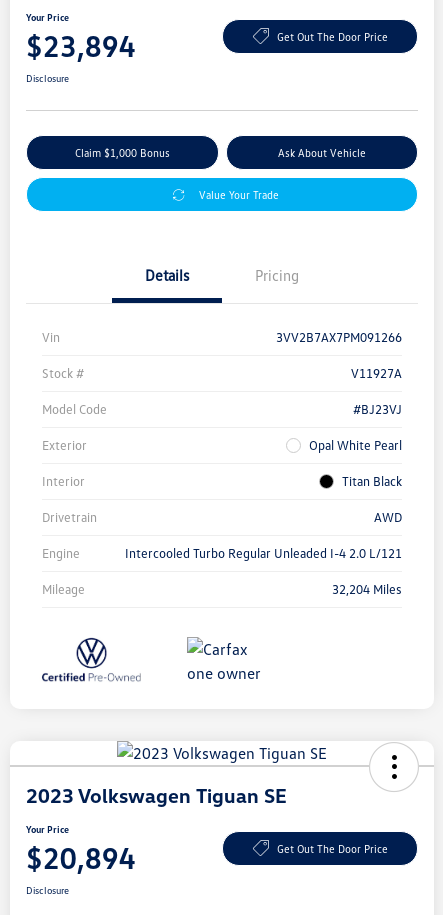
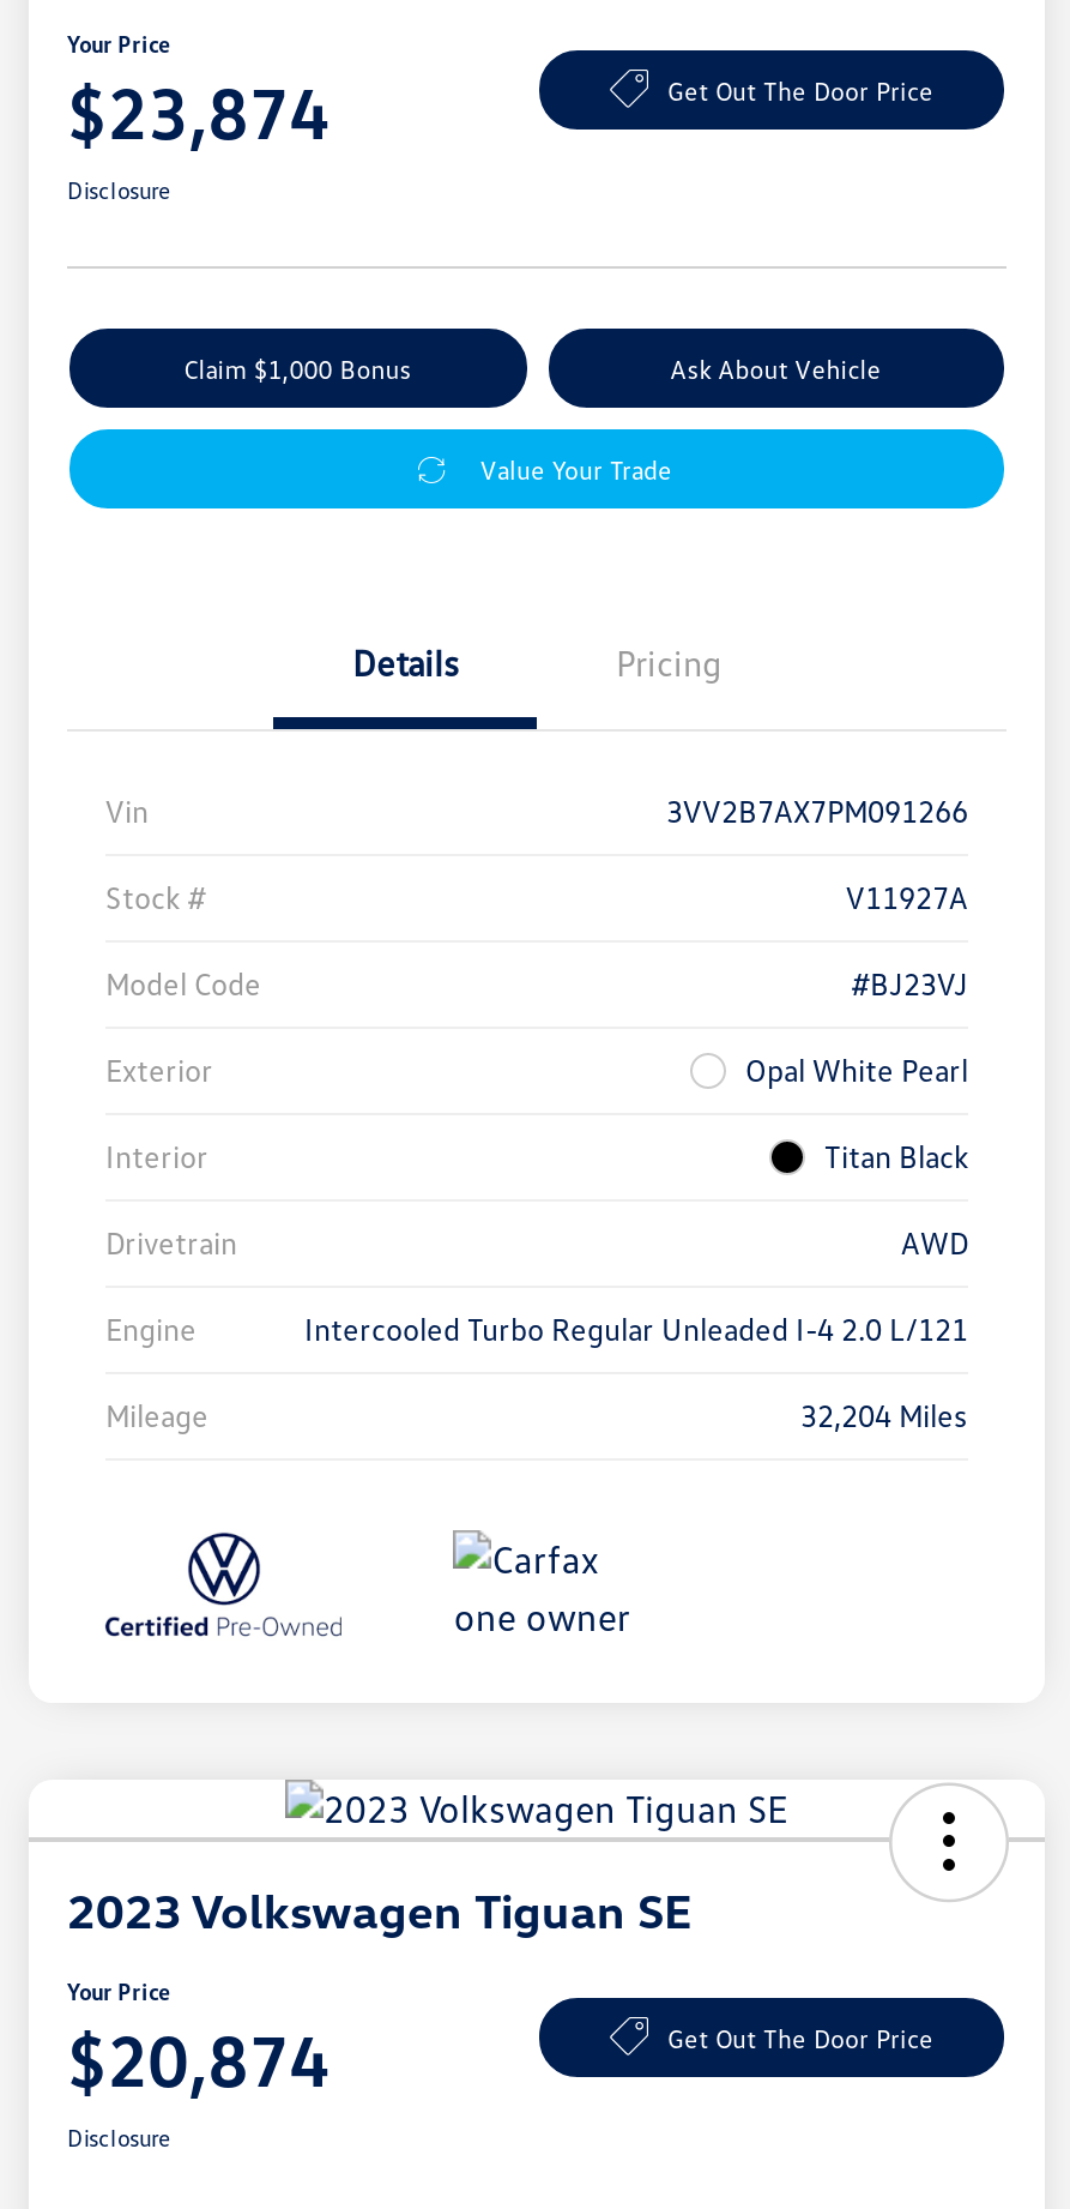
- $23,894
+ $23,874

- $20,894
+ $20,874
